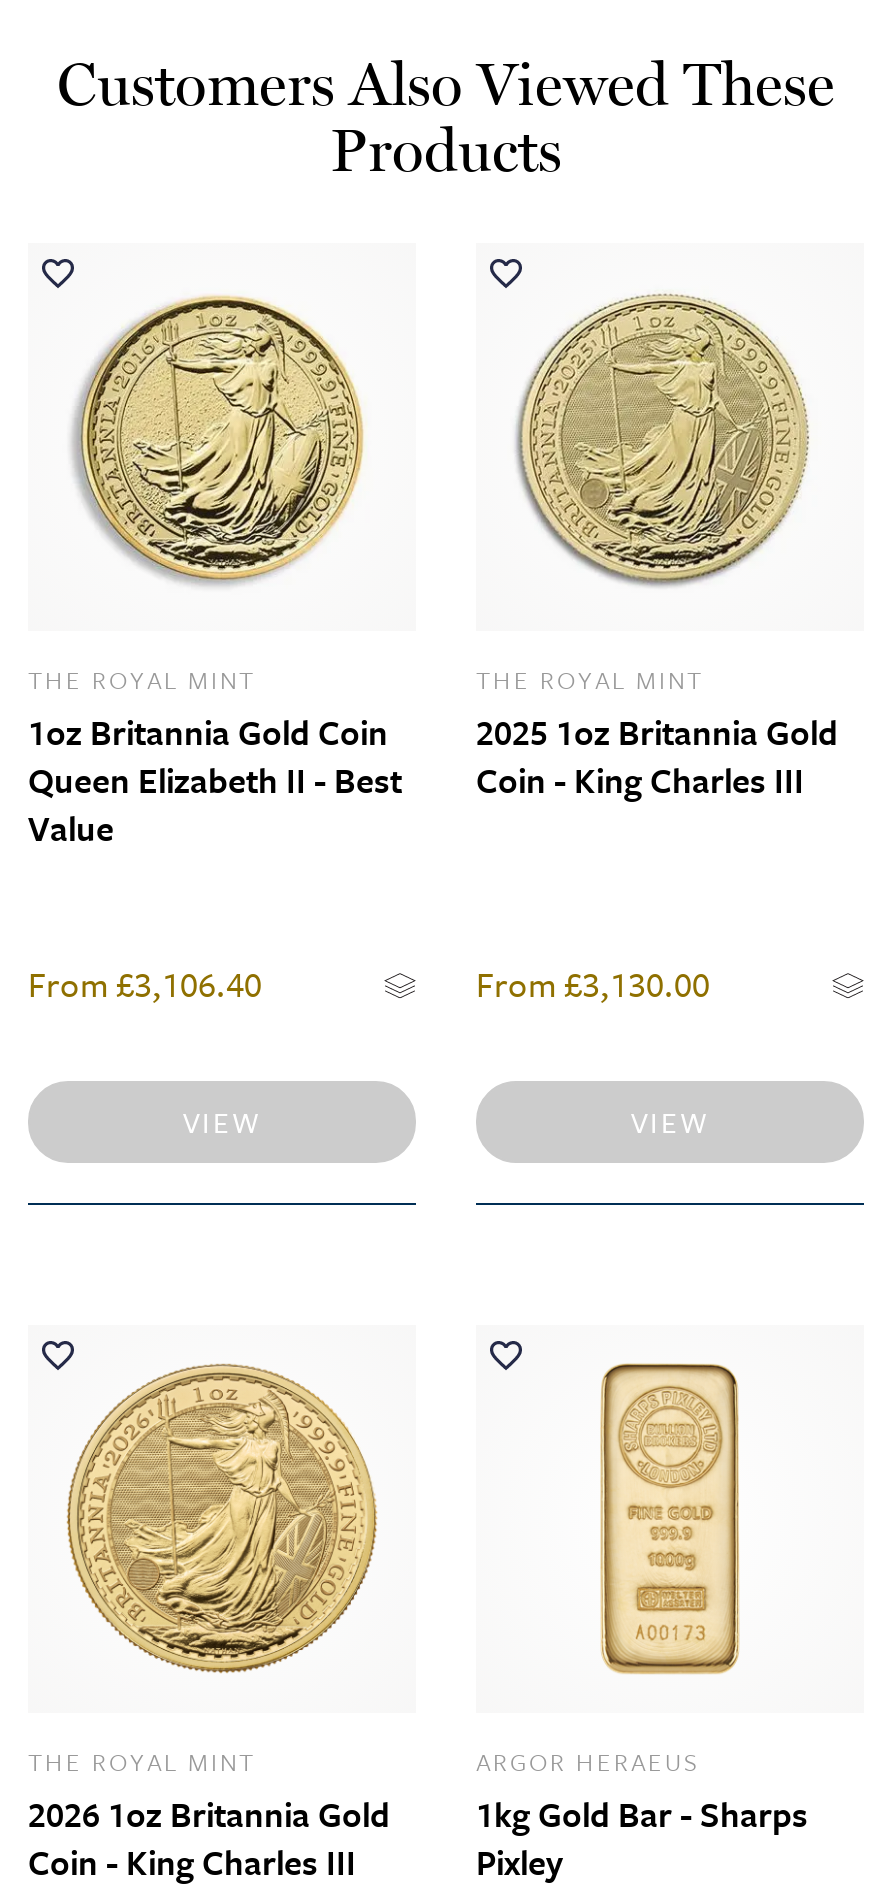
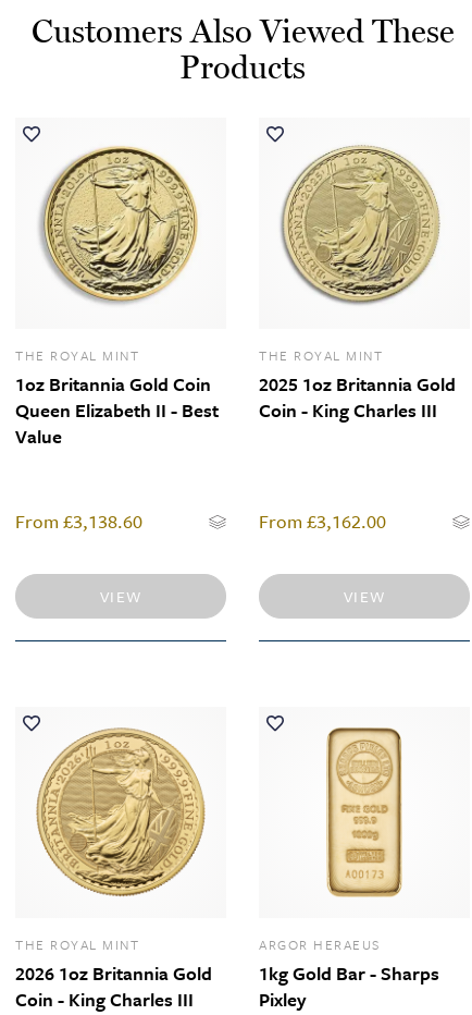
- From £3,106.40
+ From £3,138.60

- From £3,130.00
+ From £3,162.00
